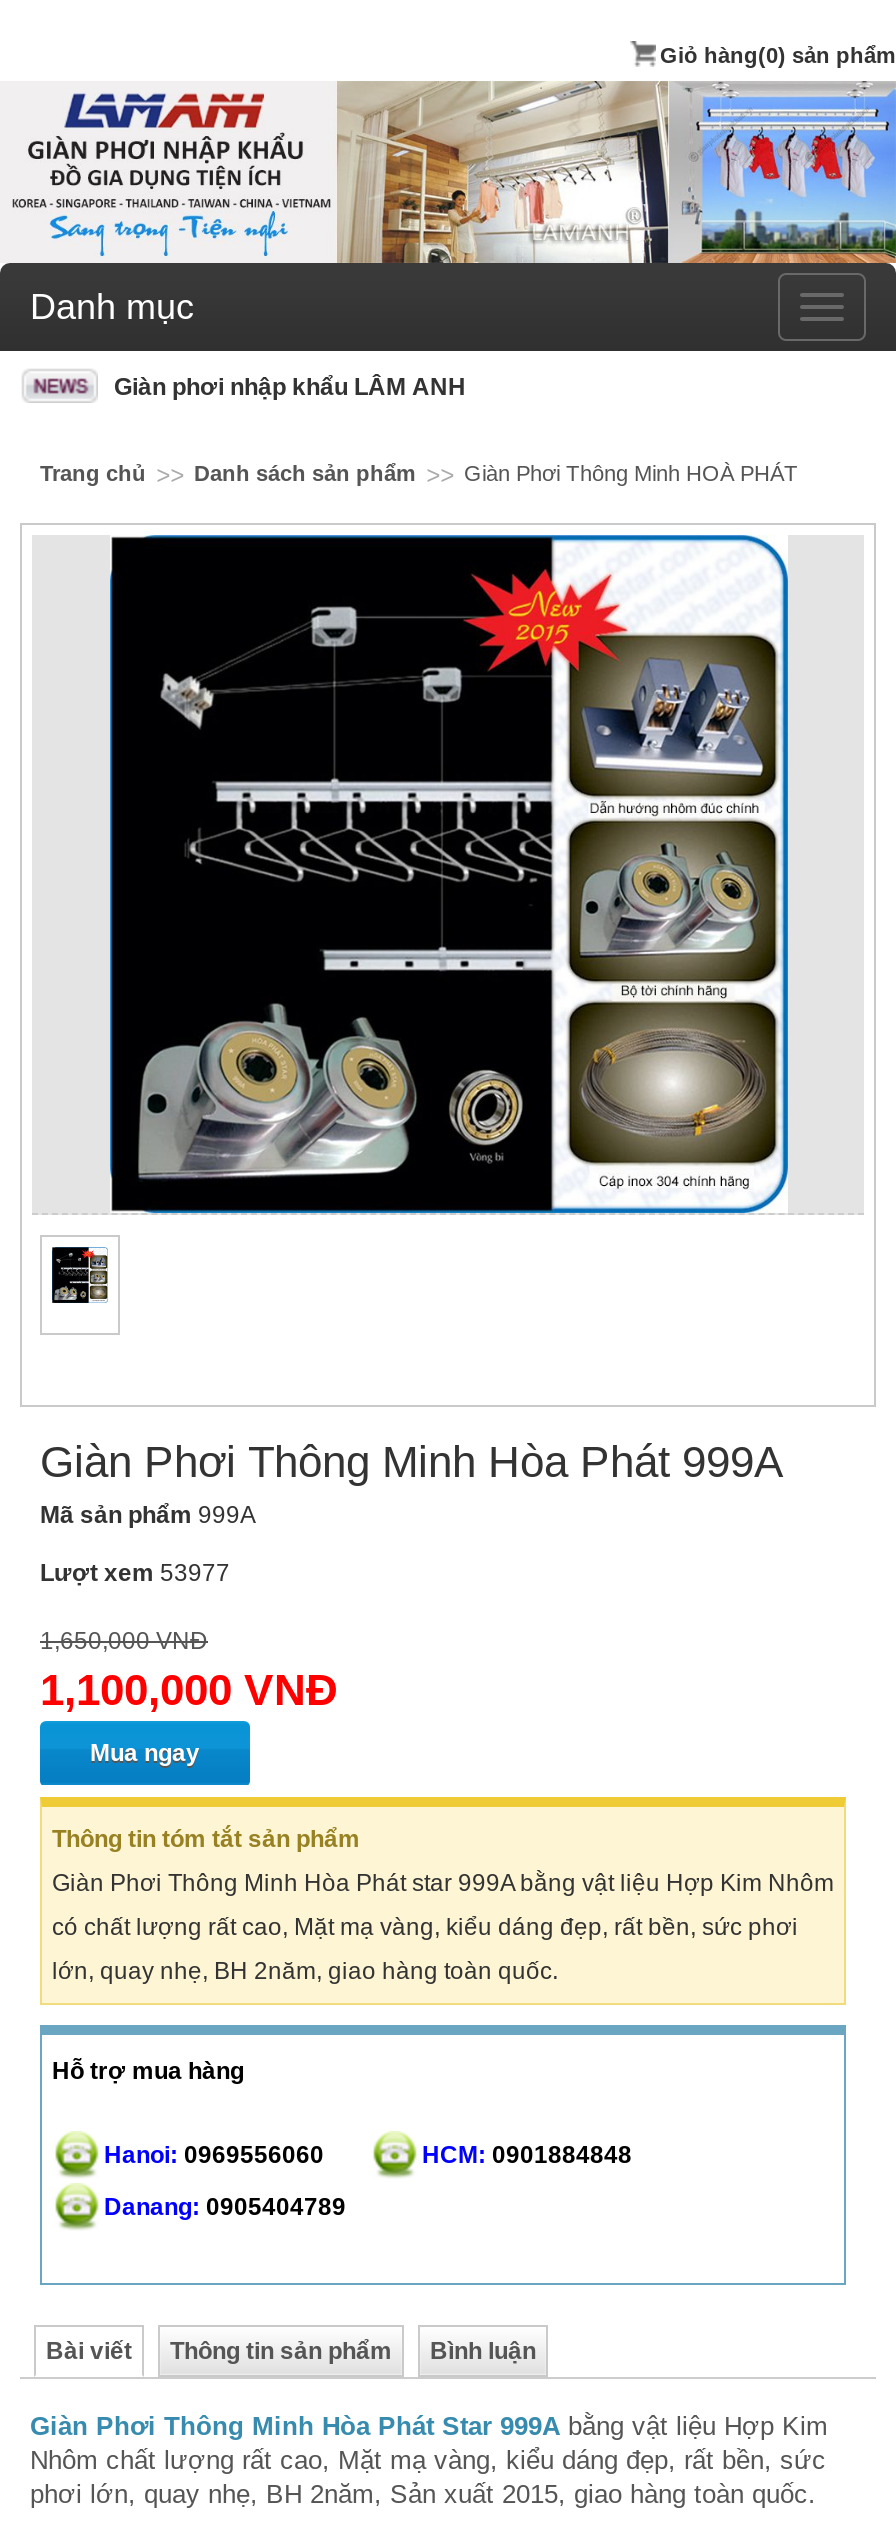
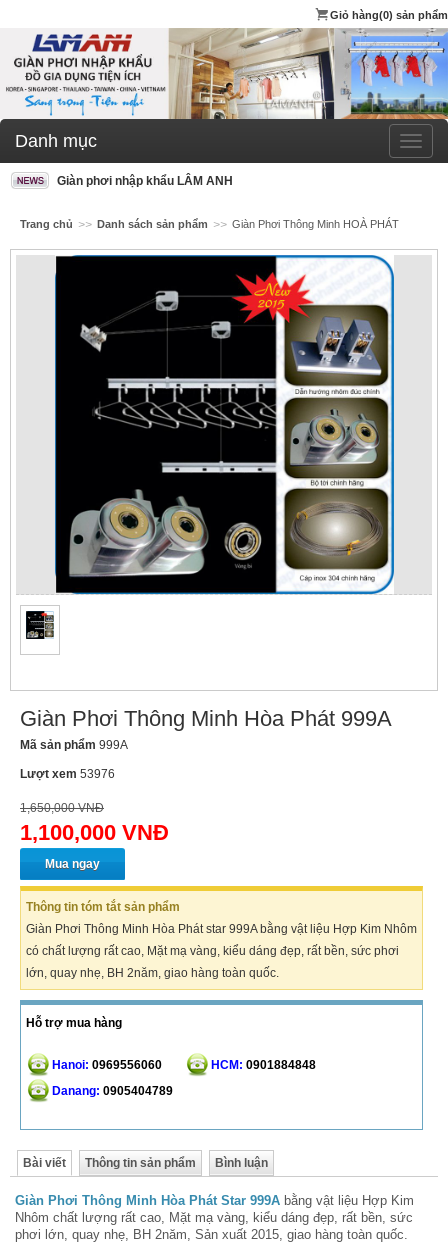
- Lượt xem 53977
+ Lượt xem 53976
